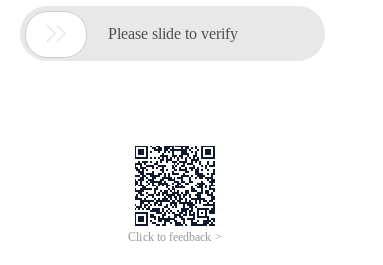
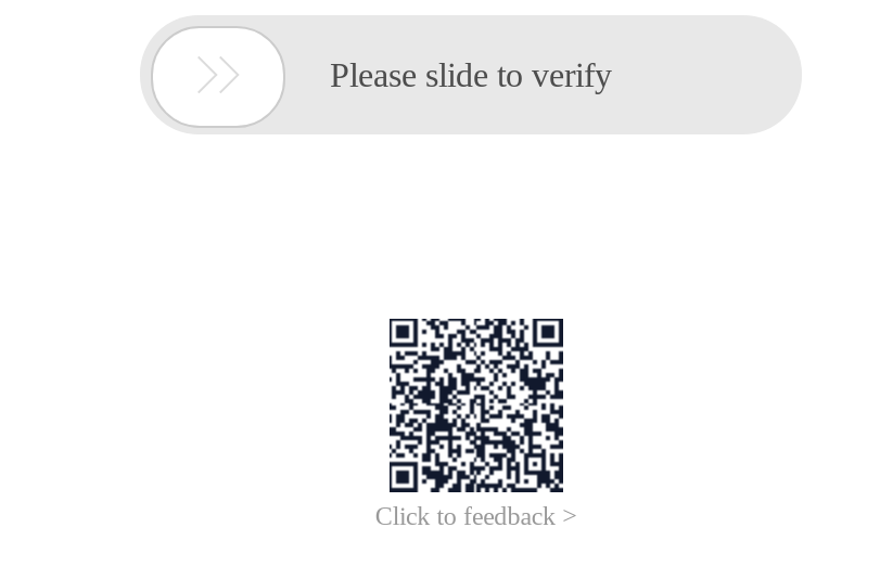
- [image]
+ [image]
